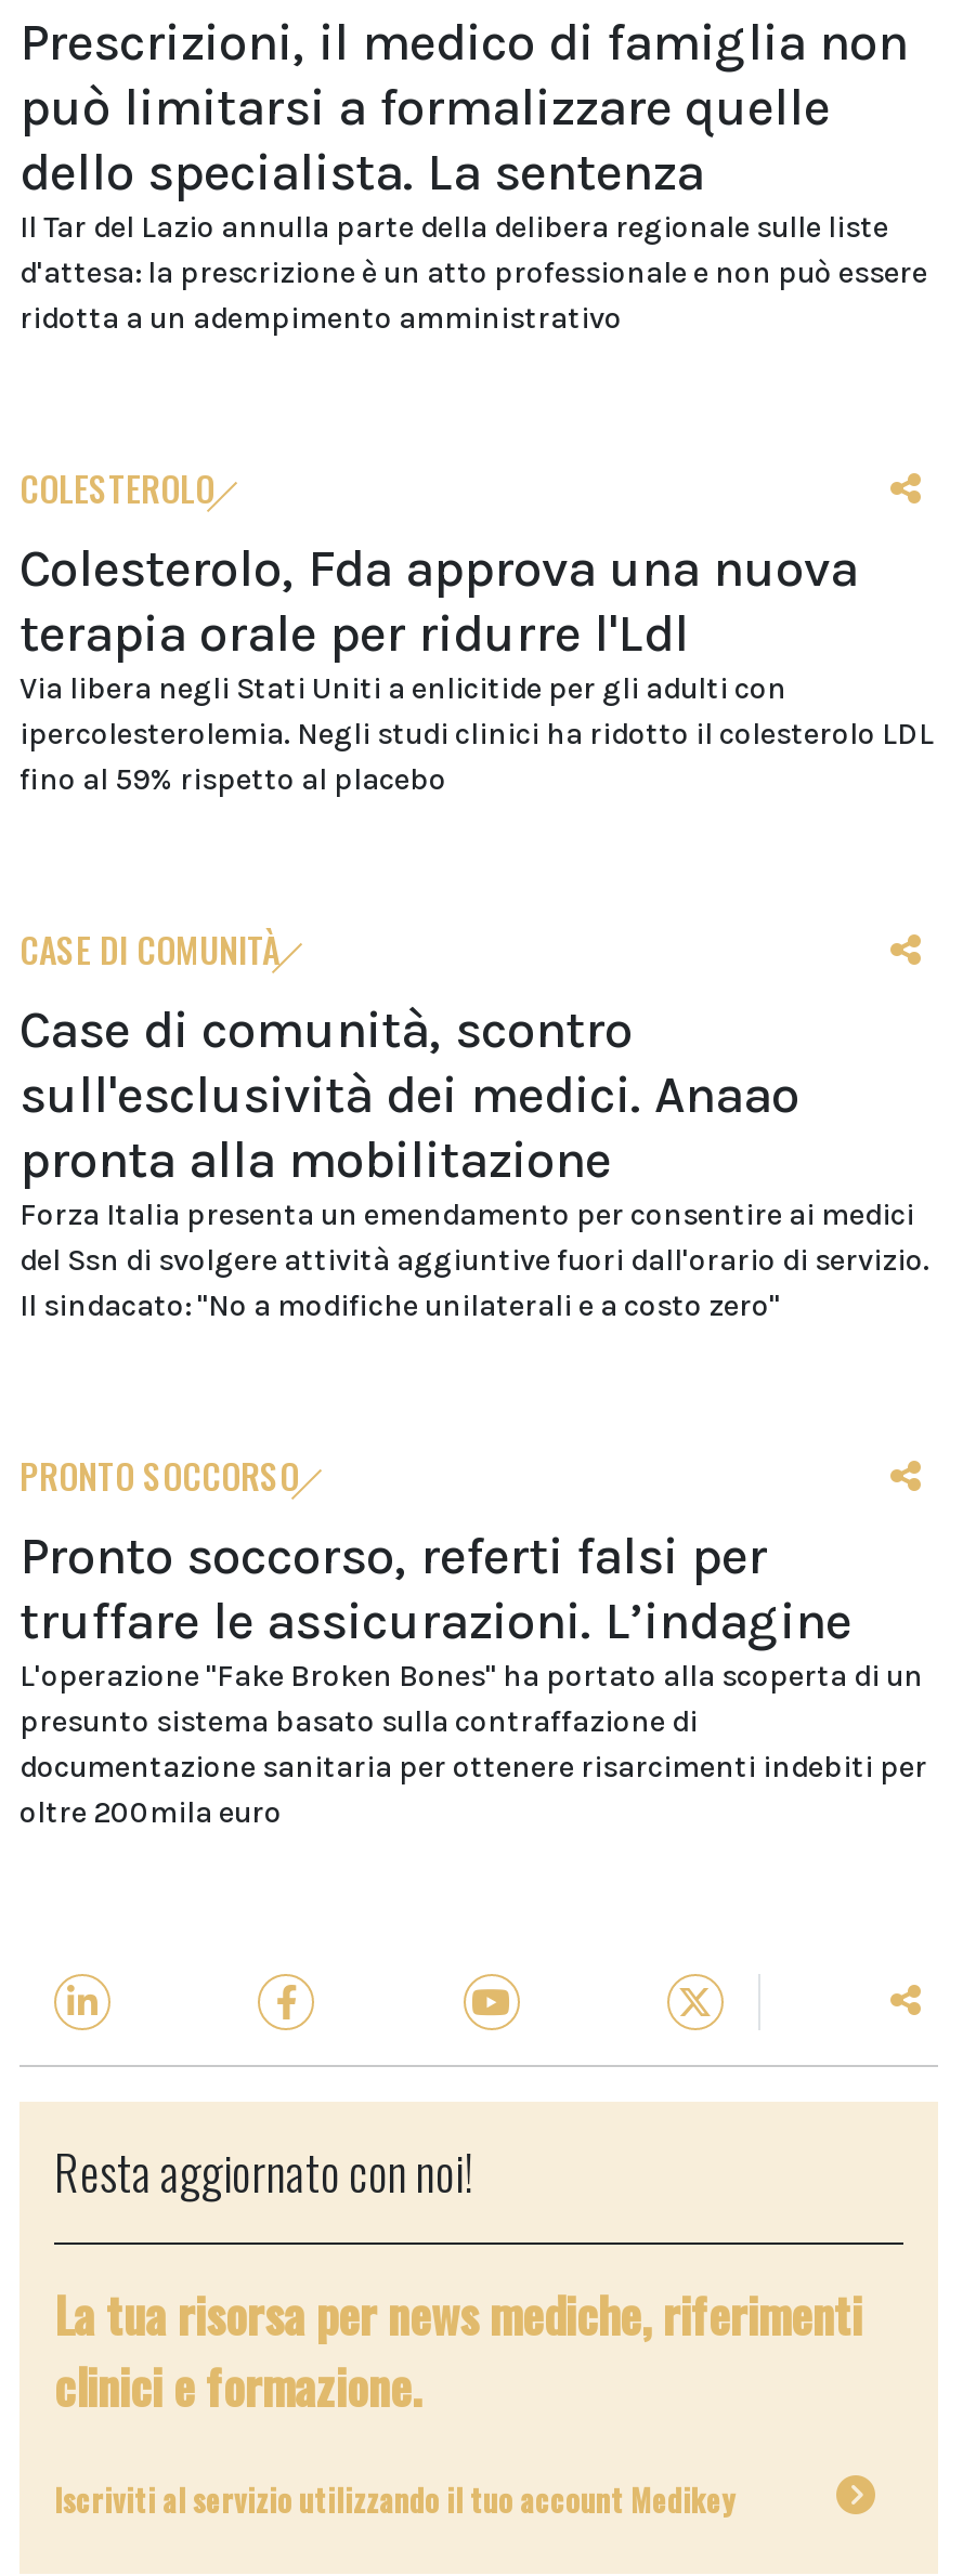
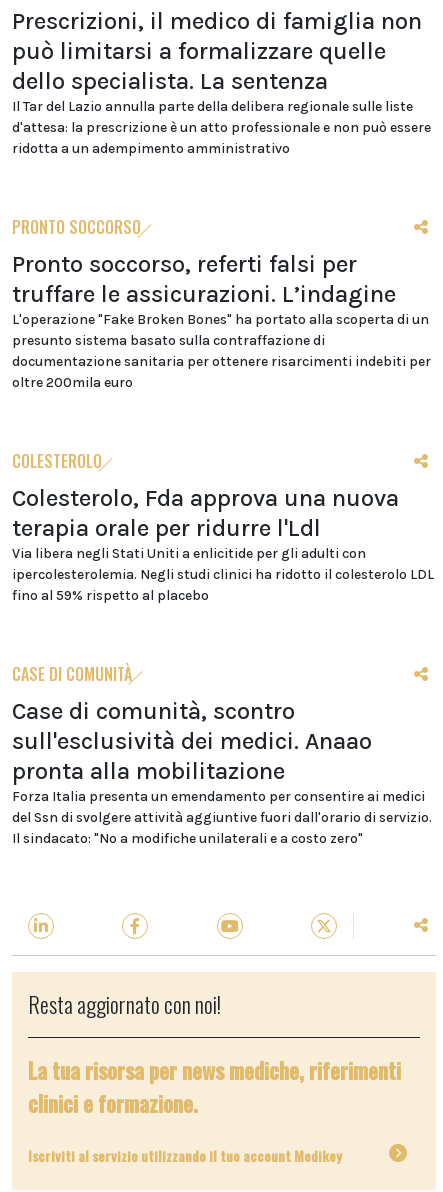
moved down: COLESTEROLO | Colesterolo, Fda approva una nuova | terapia orale per ridurre l'Ldl | ... | del Ssn di svolgere attività aggiuntive fuori dall'orario di servizio. | Il sindacato: "No a modifiche unilaterali e a costo zero"

moved up: PRONTO SOCCORSO | Pronto soccorso, referti falsi per | truffare le assicurazioni. L’indagine | L'operazione "Fake Broken Bones" ha portato alla scoperta di un | presunto sistema basato sulla contraffazione di | documentazione sanitaria per ottenere risarcimenti indebiti per | oltre 200mila euro
